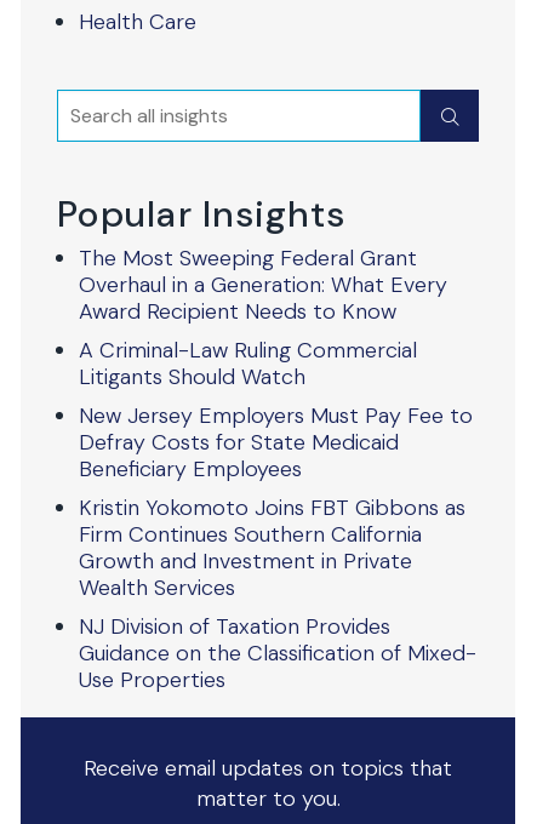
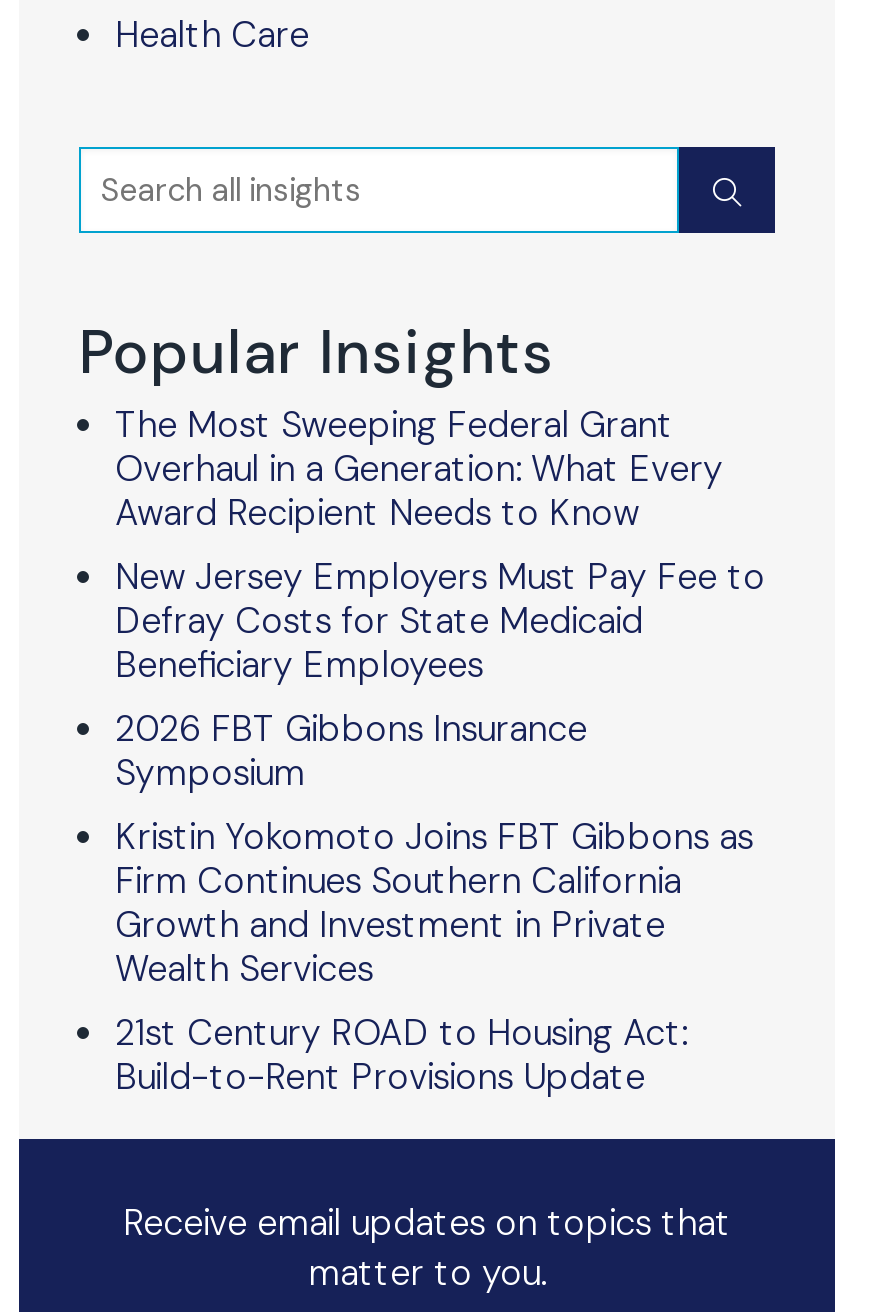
- A Criminal-Law Ruling Commercial
- Litigants Should Watch

moved up: New Jersey Employers Must Pay Fee to | Defray Costs for State Medicaid | Beneficiary Employees

+ 2026 FBT Gibbons Insurance
+ Symposium

- NJ Division of Taxation Provides
- Guidance on the Classification of Mixed-
- Use Properties
+ 21st Century ROAD to Housing Act:
+ Build-to-Rent Provisions Update
